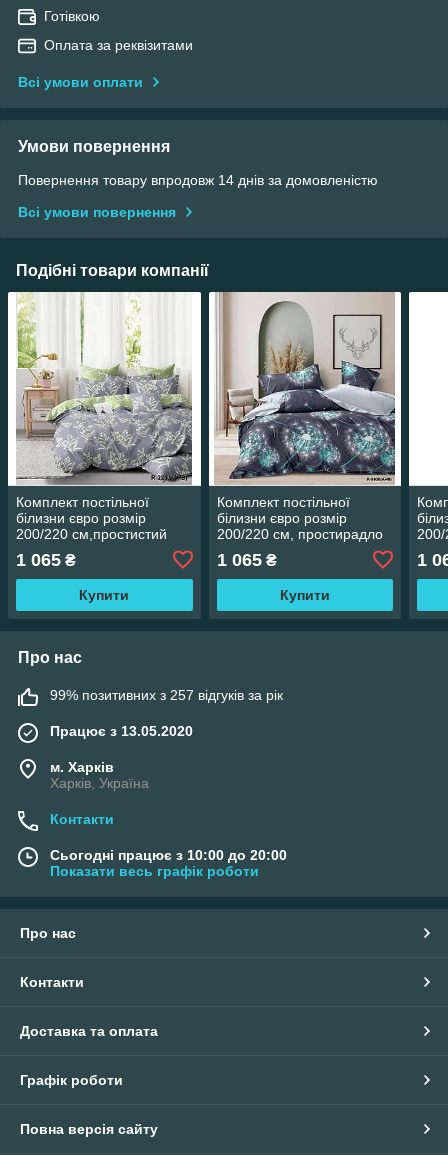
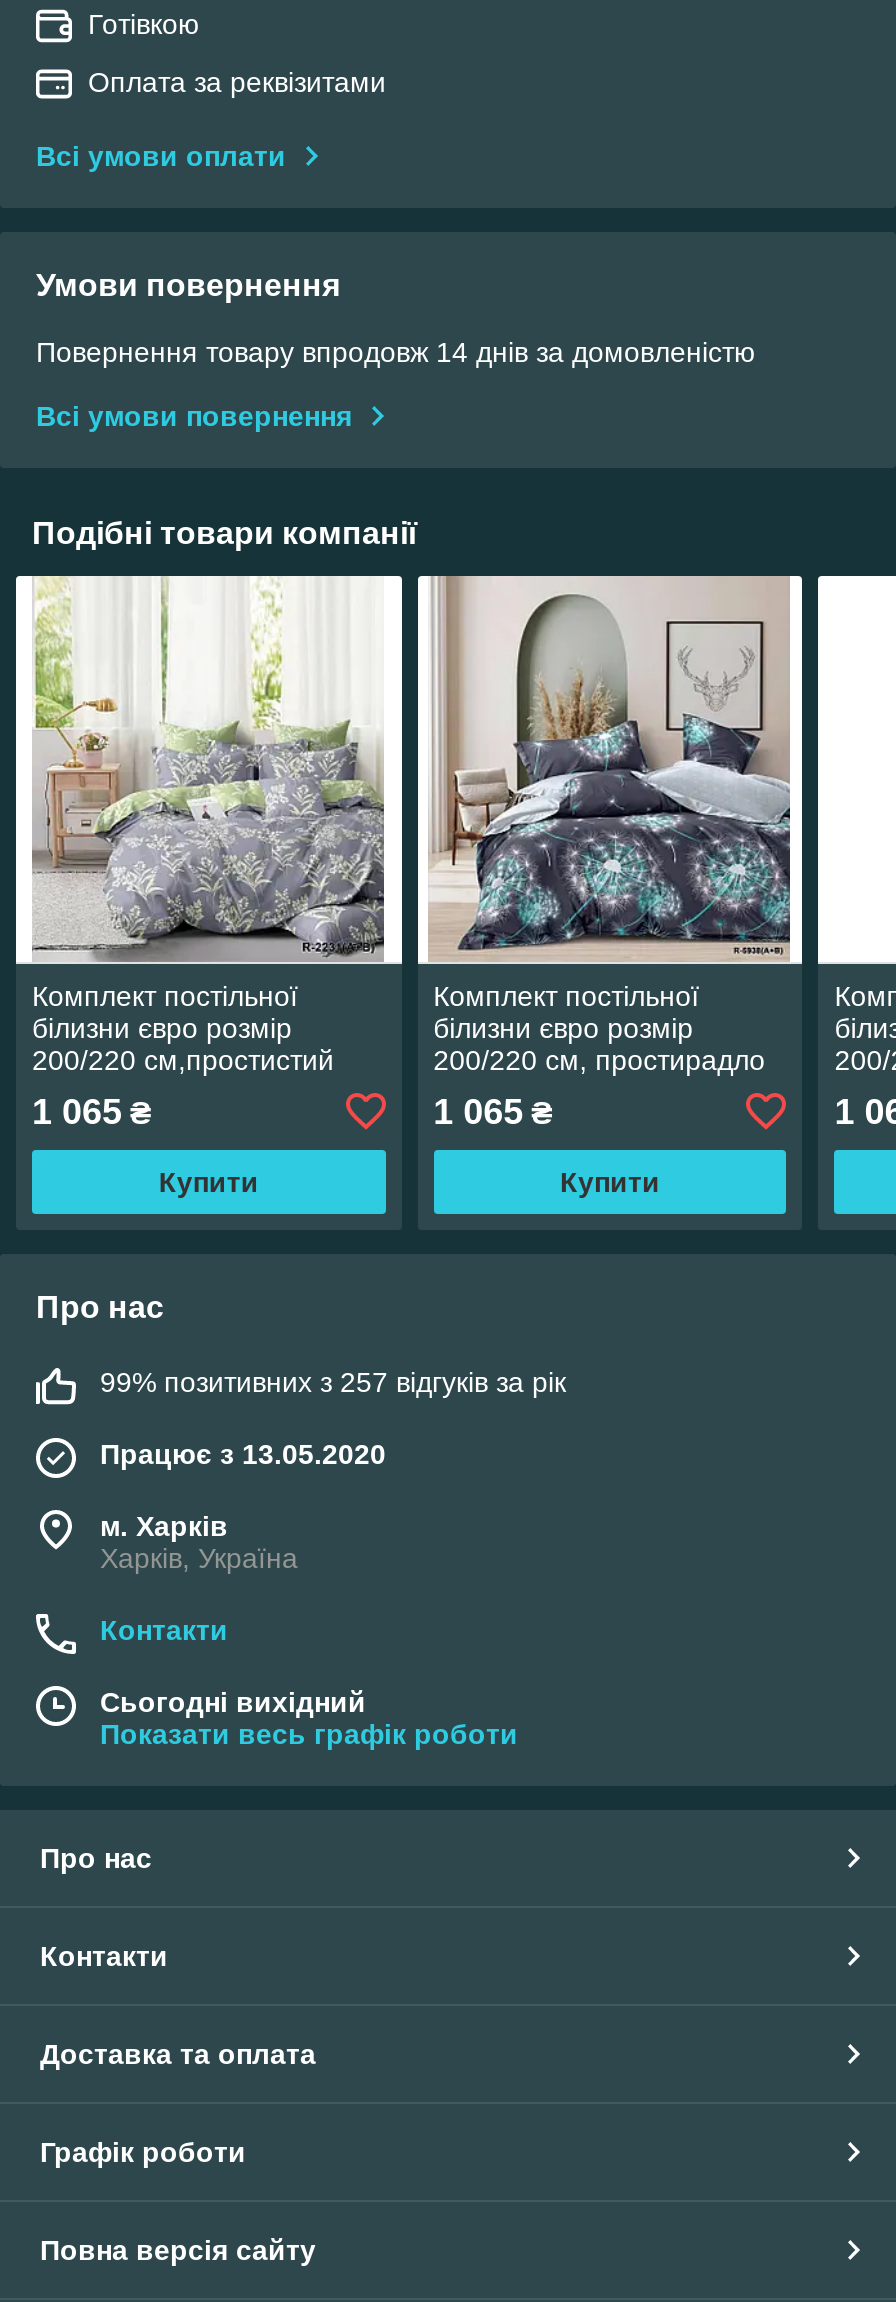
- Сьогодні працює з 10:00 до 20:00
+ Сьогодні вихідний
